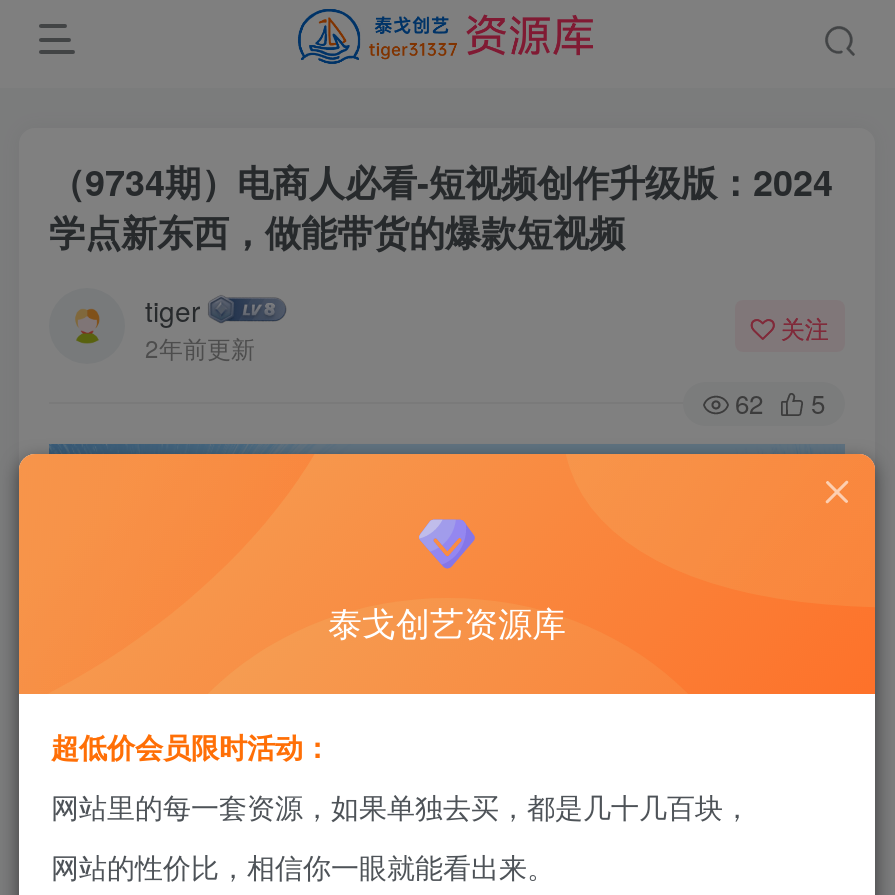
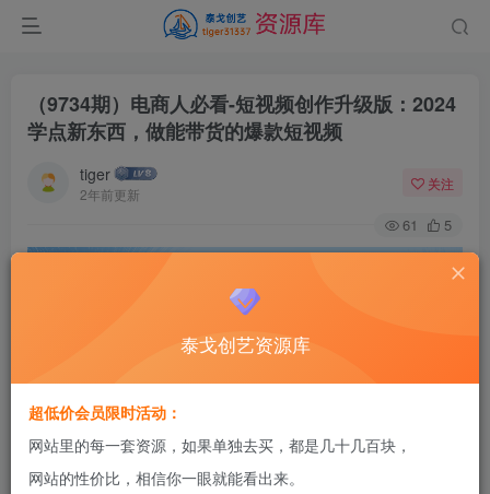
- 62 5
+ 61 5
